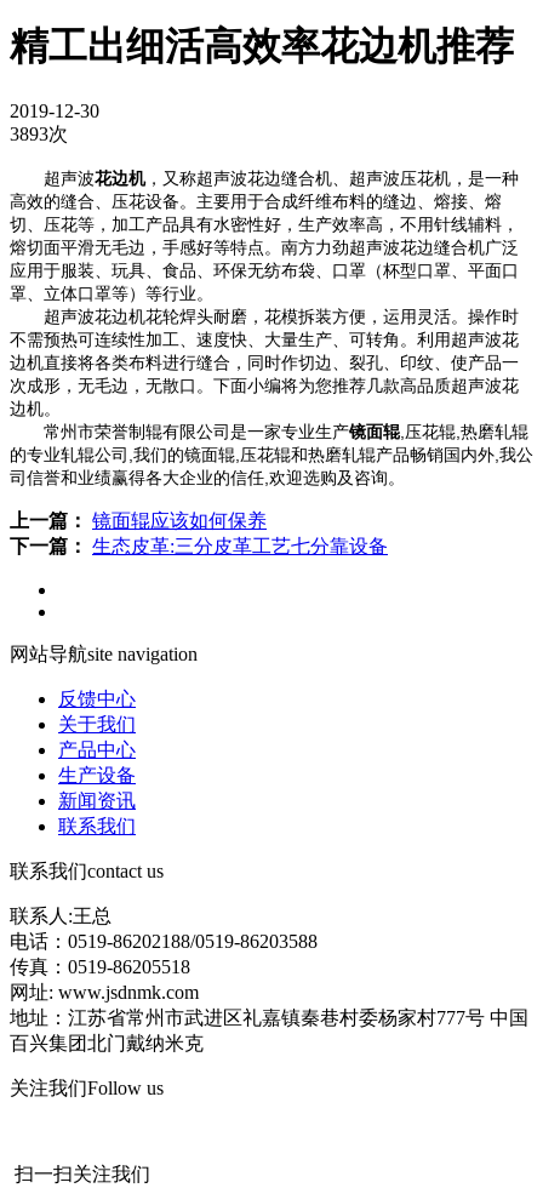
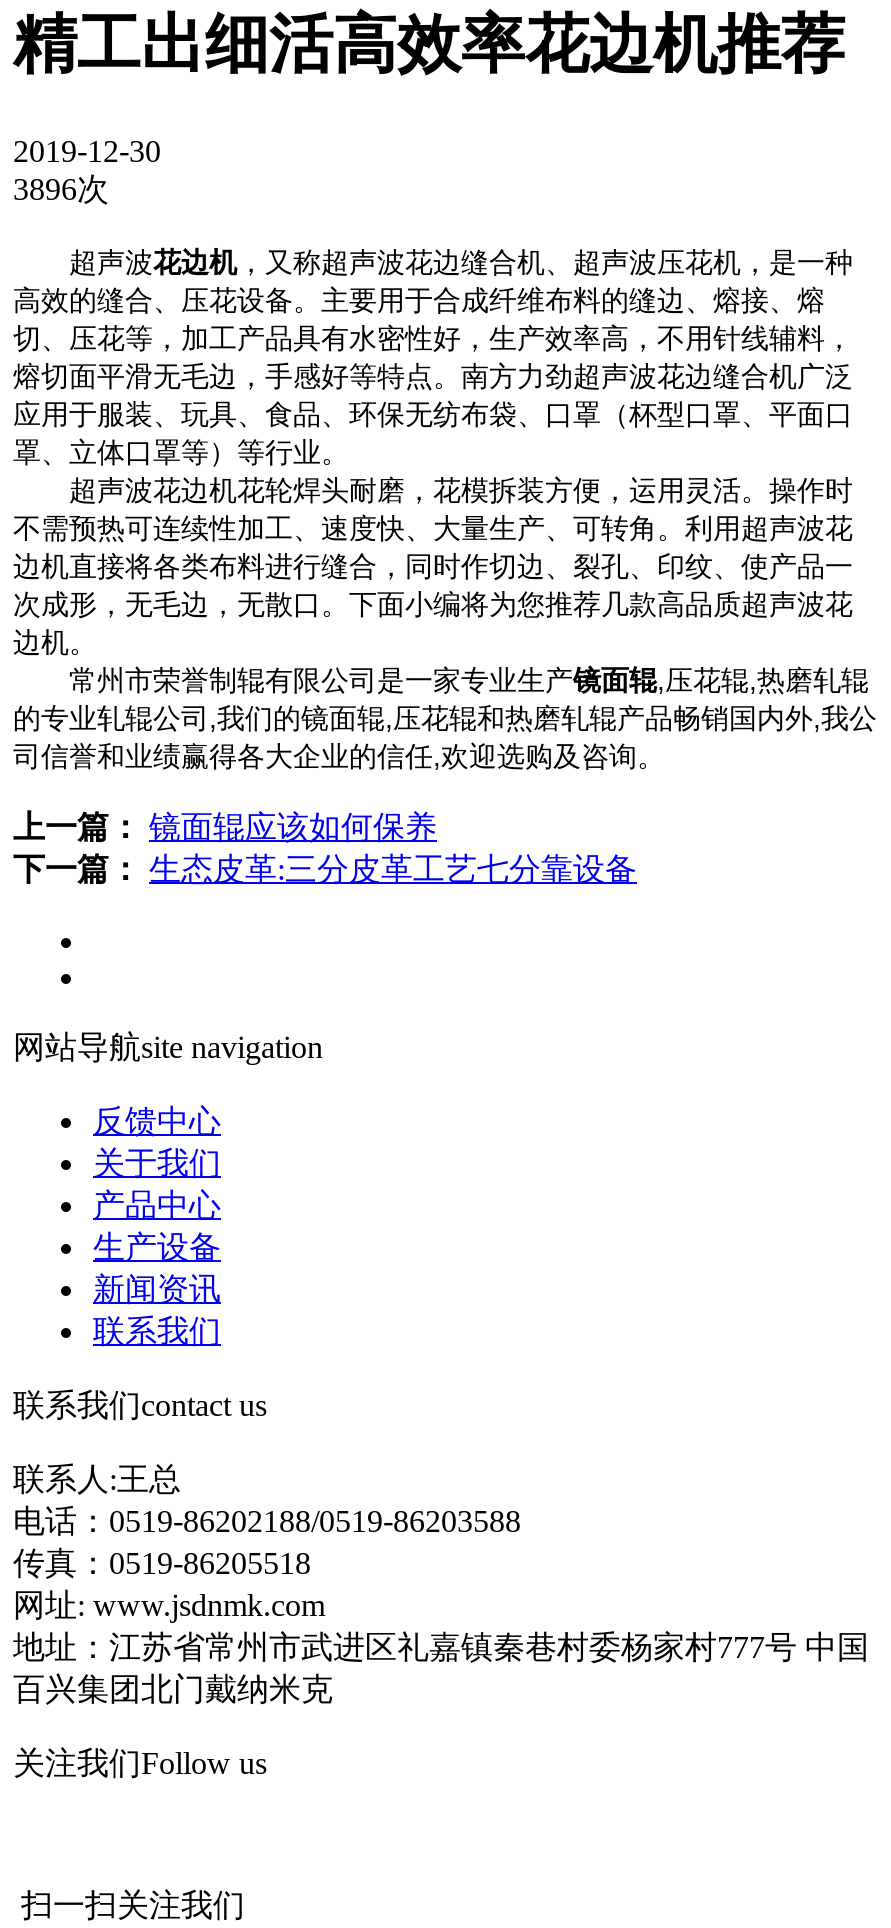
- 3893次
+ 3896次
